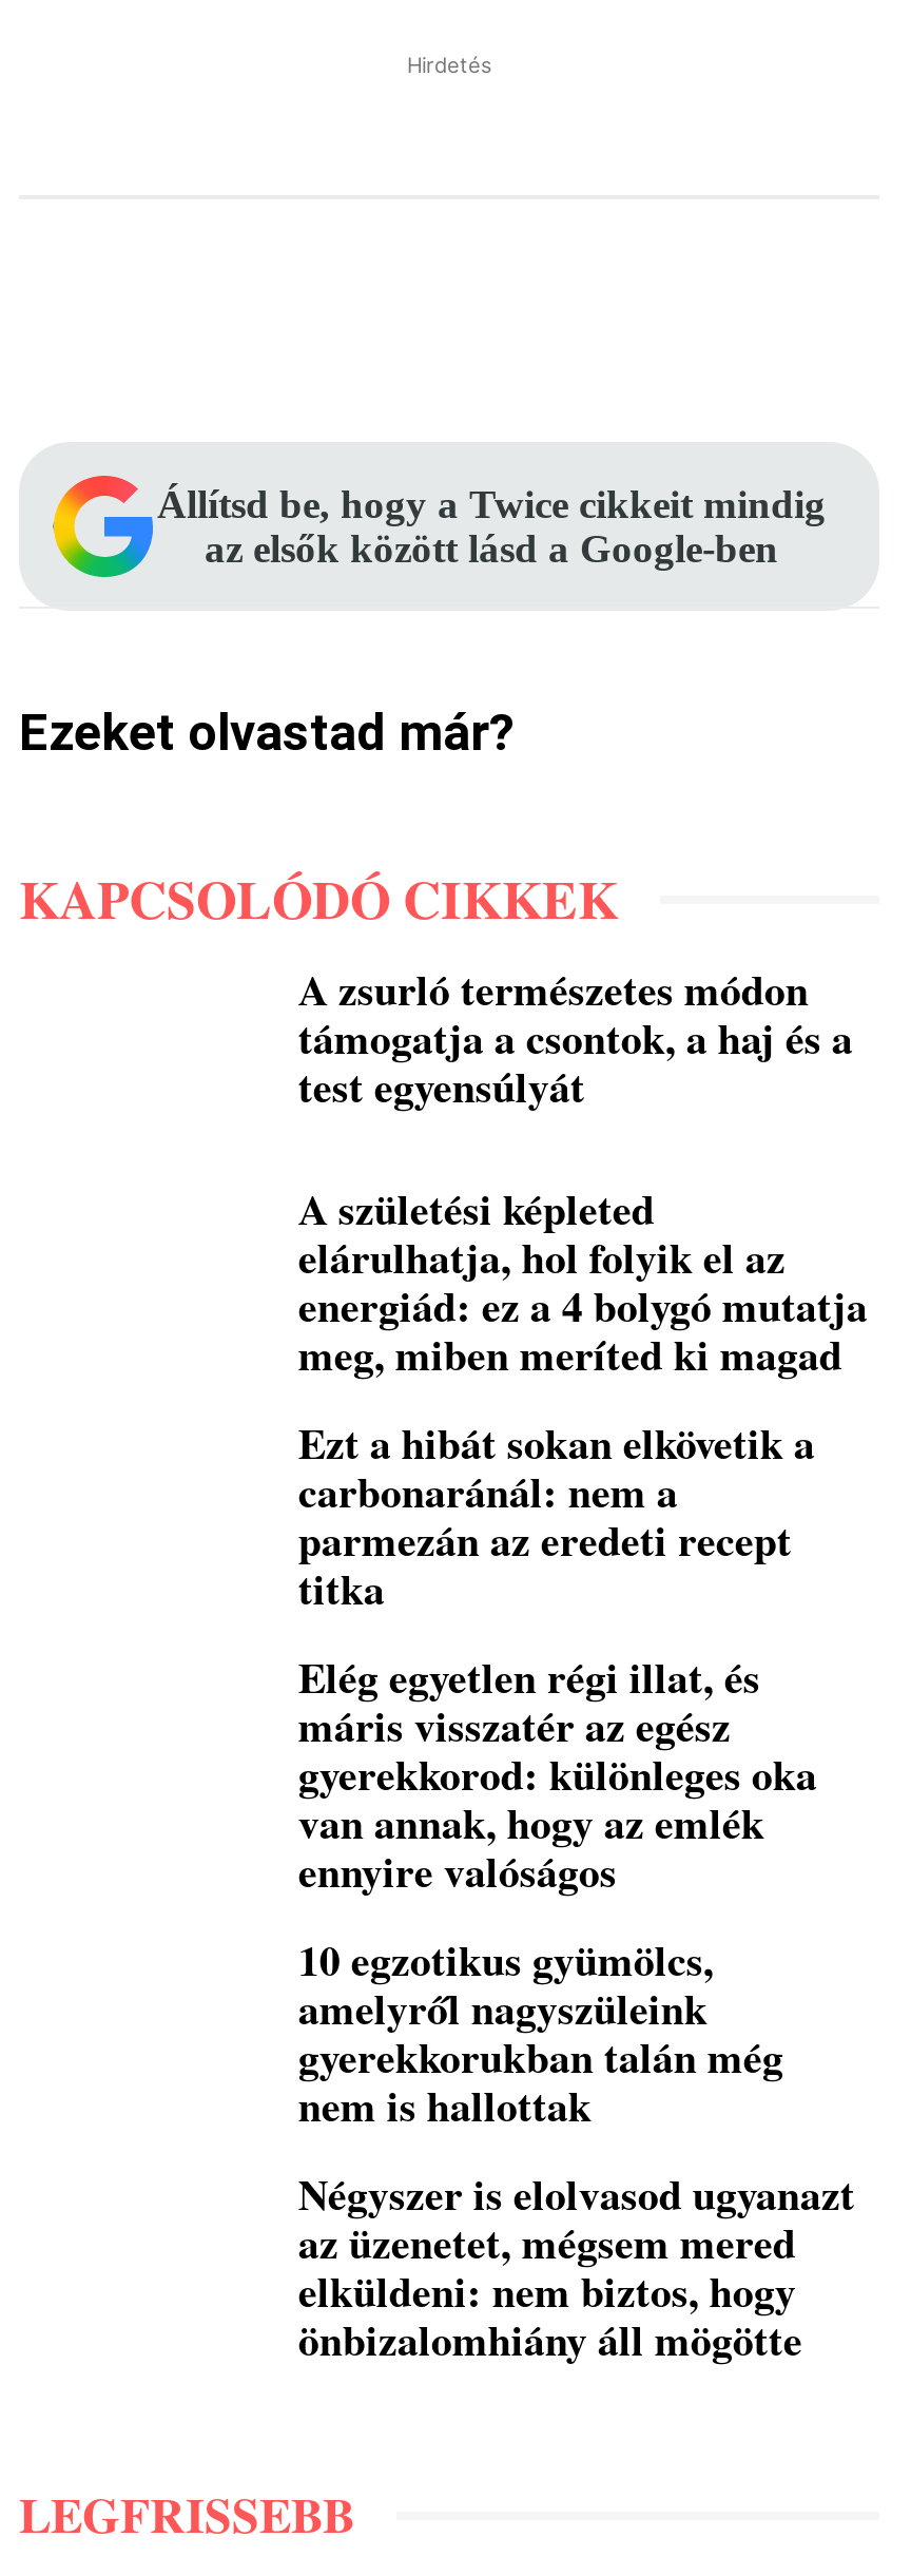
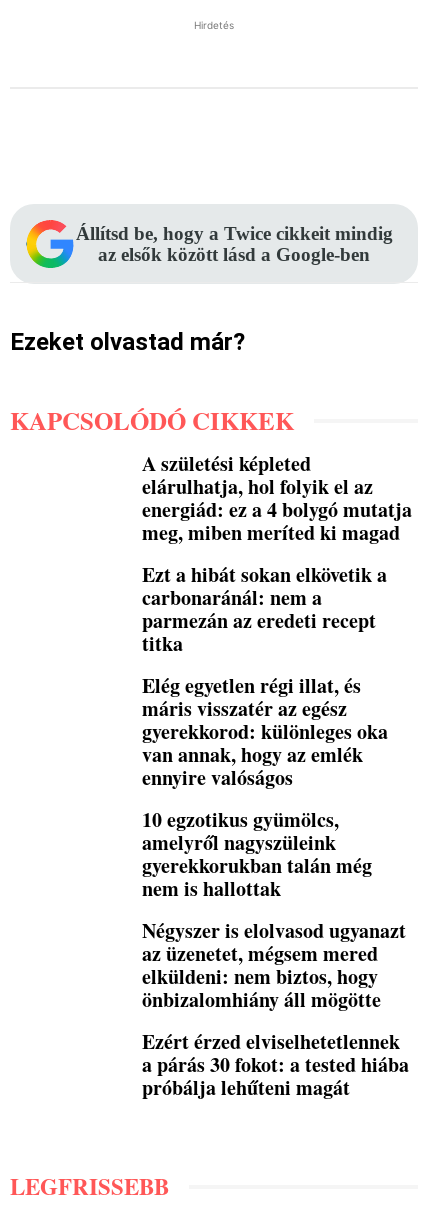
- A zsurló természetes módon
- támogatja a csontok, a haj és a
- test egyensúlyát

moved up: A születési képleted | elárulhatja, hol folyik el az | energiád: ez a 4 bolygó mutatja | ... | elküldeni: nem biztos, hogy | önbizalomhiány áll mögötte

+ Ezért érzed elviselhetetlennek
+ a párás 30 fokot: a tested hiába
+ próbálja lehűteni magát
